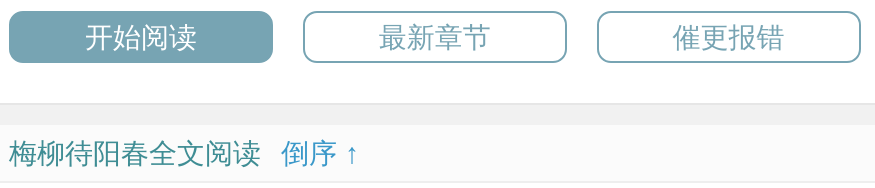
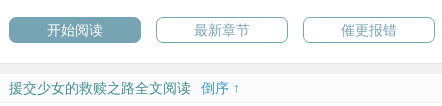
- 梅柳待阳春全文阅读
+ 援交少女的救赎之路全文阅读
